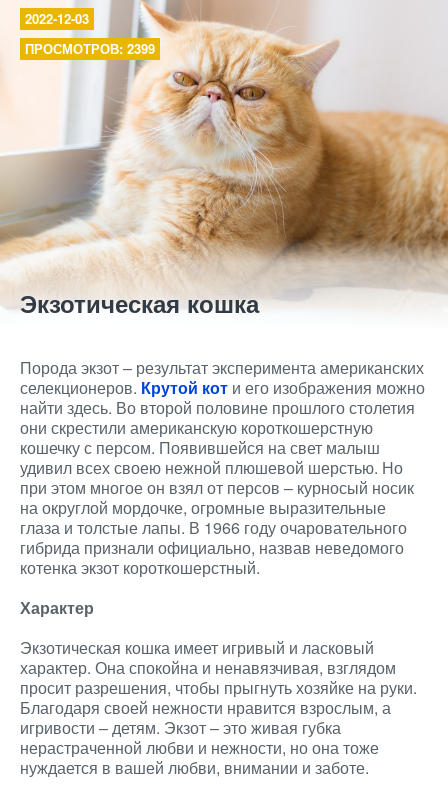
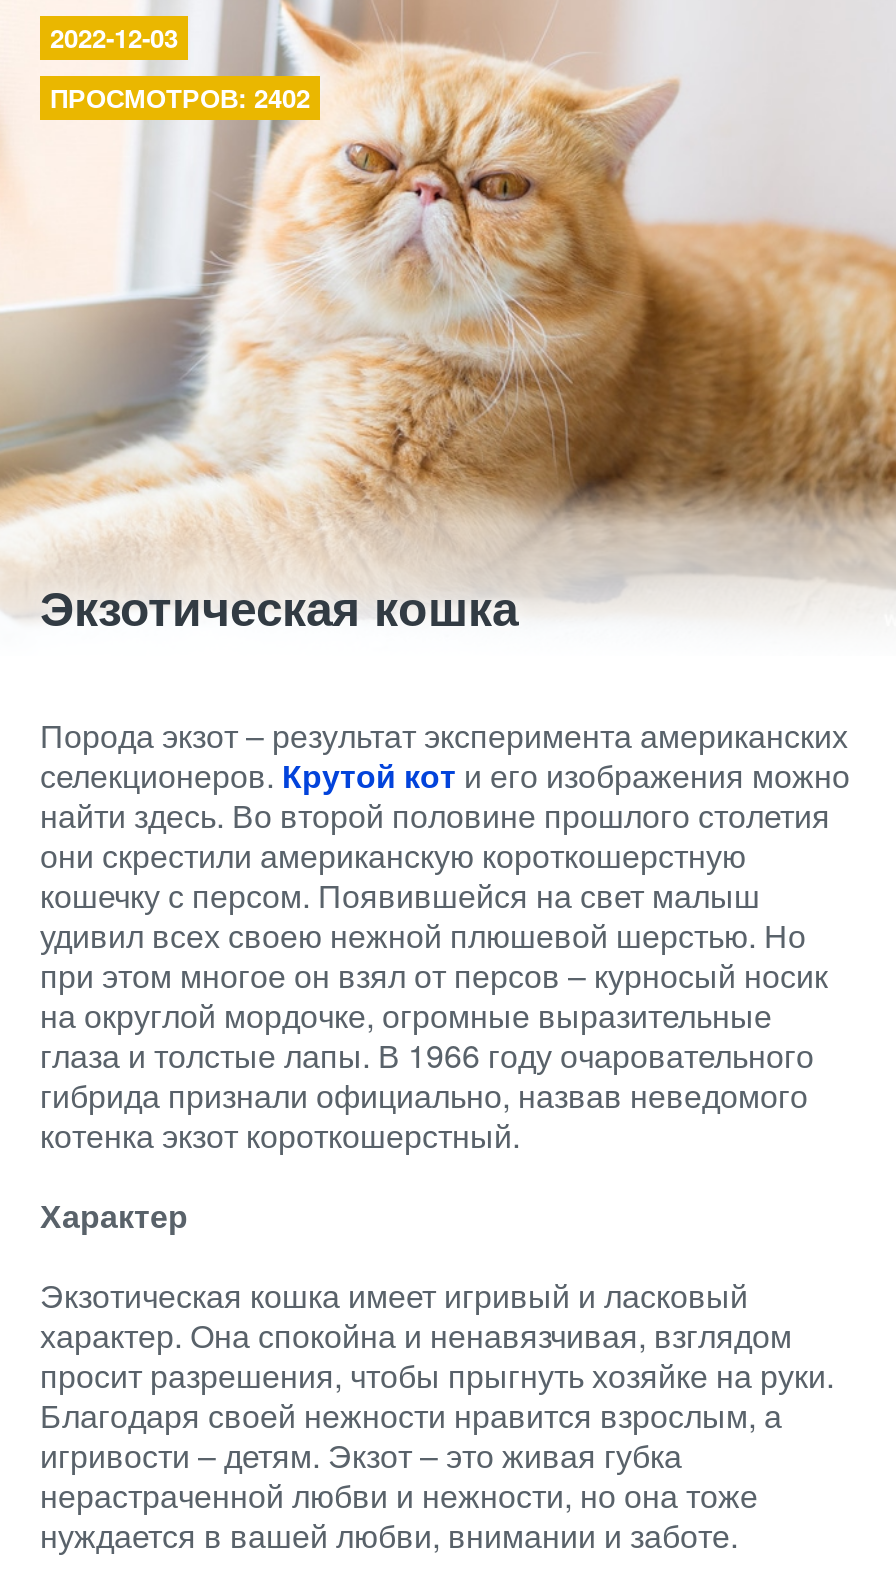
- ПРОСМОТРОВ: 2399
+ ПРОСМОТРОВ: 2402
